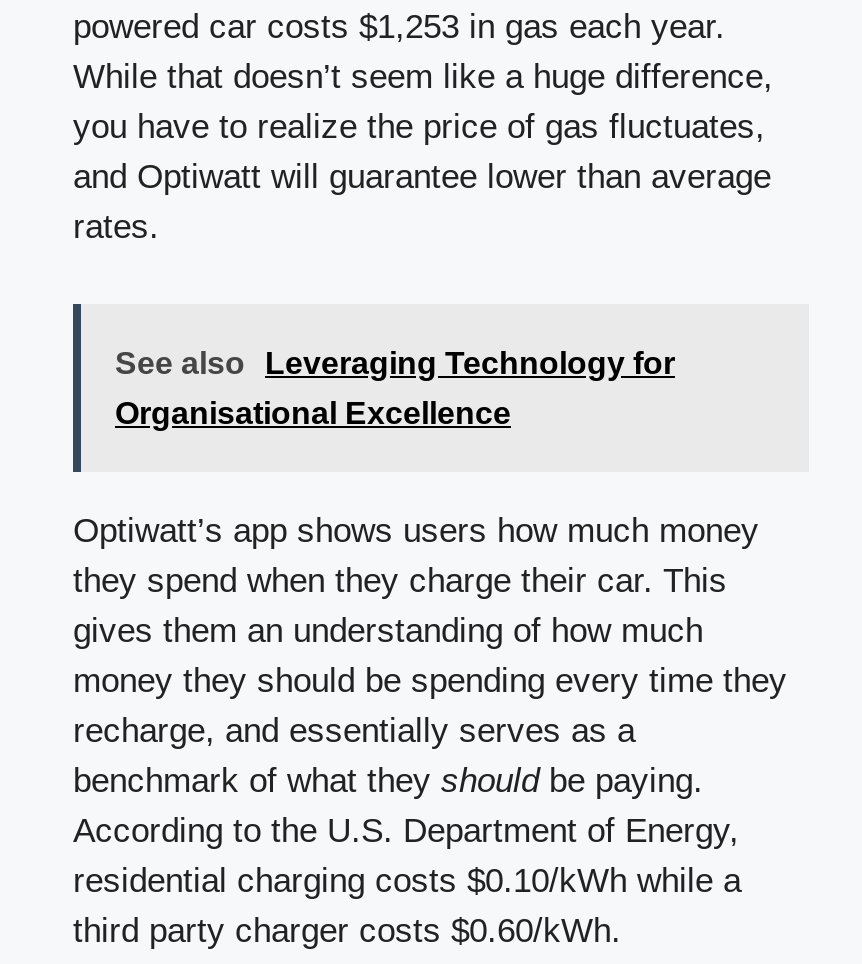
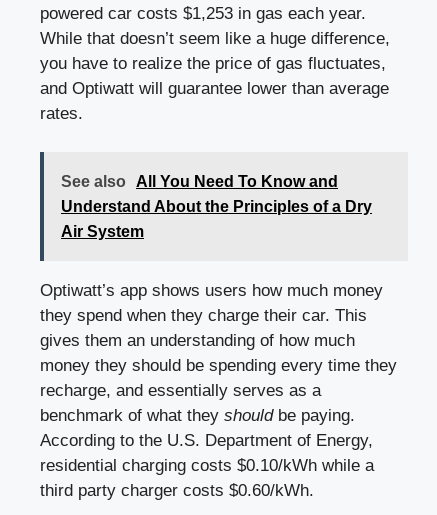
- See also Leveraging Technology for
- Organisational Excellence
+ See also All You Need To Know and
+ Understand About the Principles of a Dry
+ Air System
